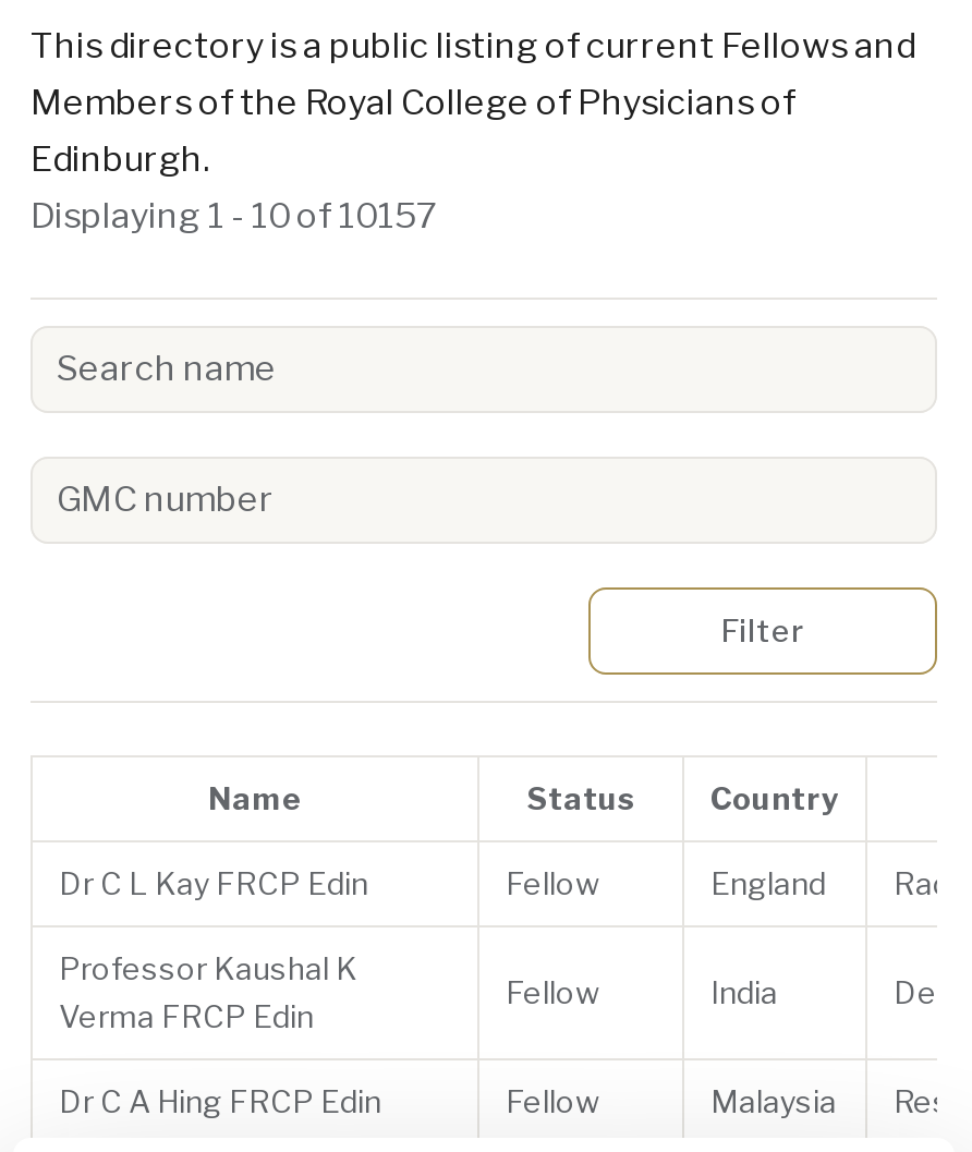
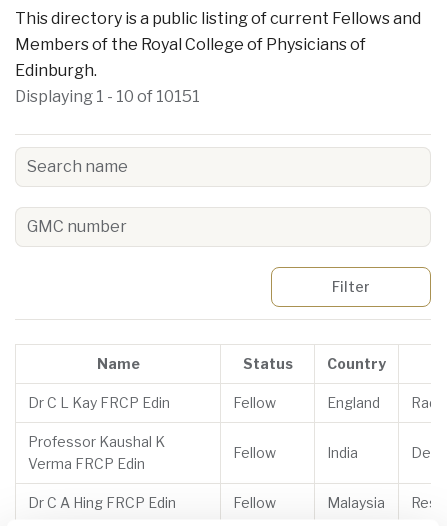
- Displaying 1 - 10 of 10157
+ Displaying 1 - 10 of 10151
